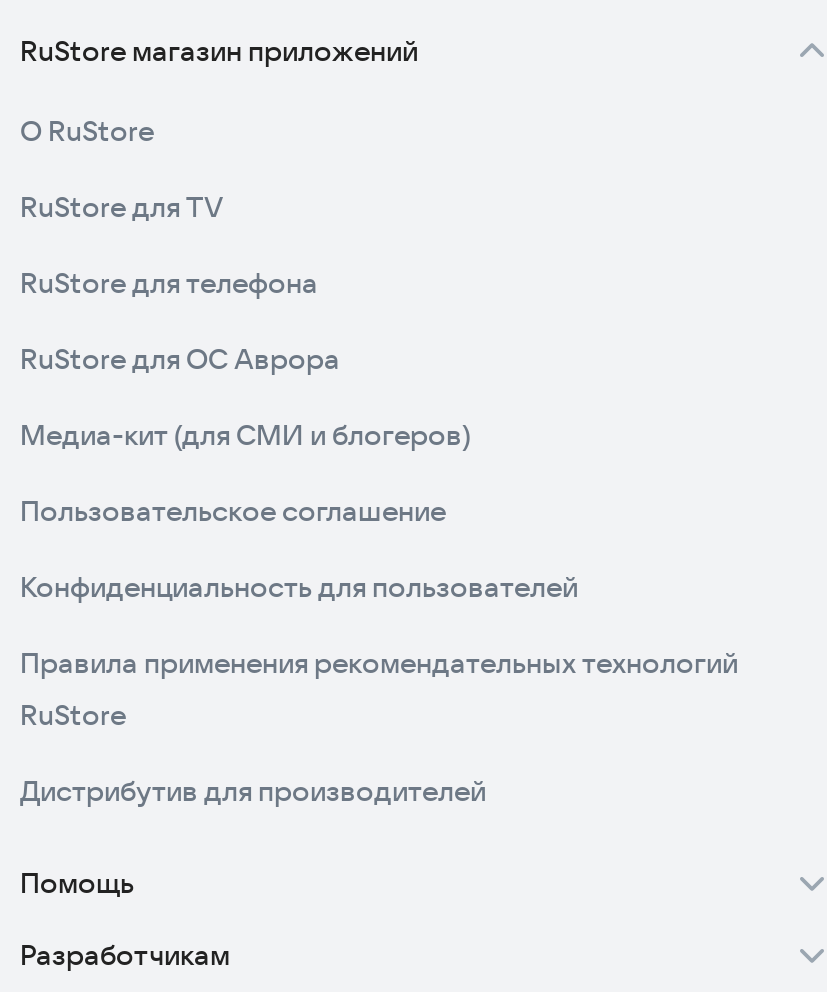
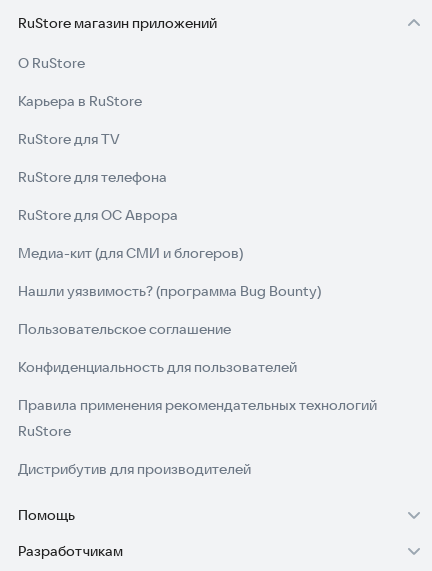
+ Карьера в RuStore

+ Нашли уязвимость? (программа Bug Bounty)
